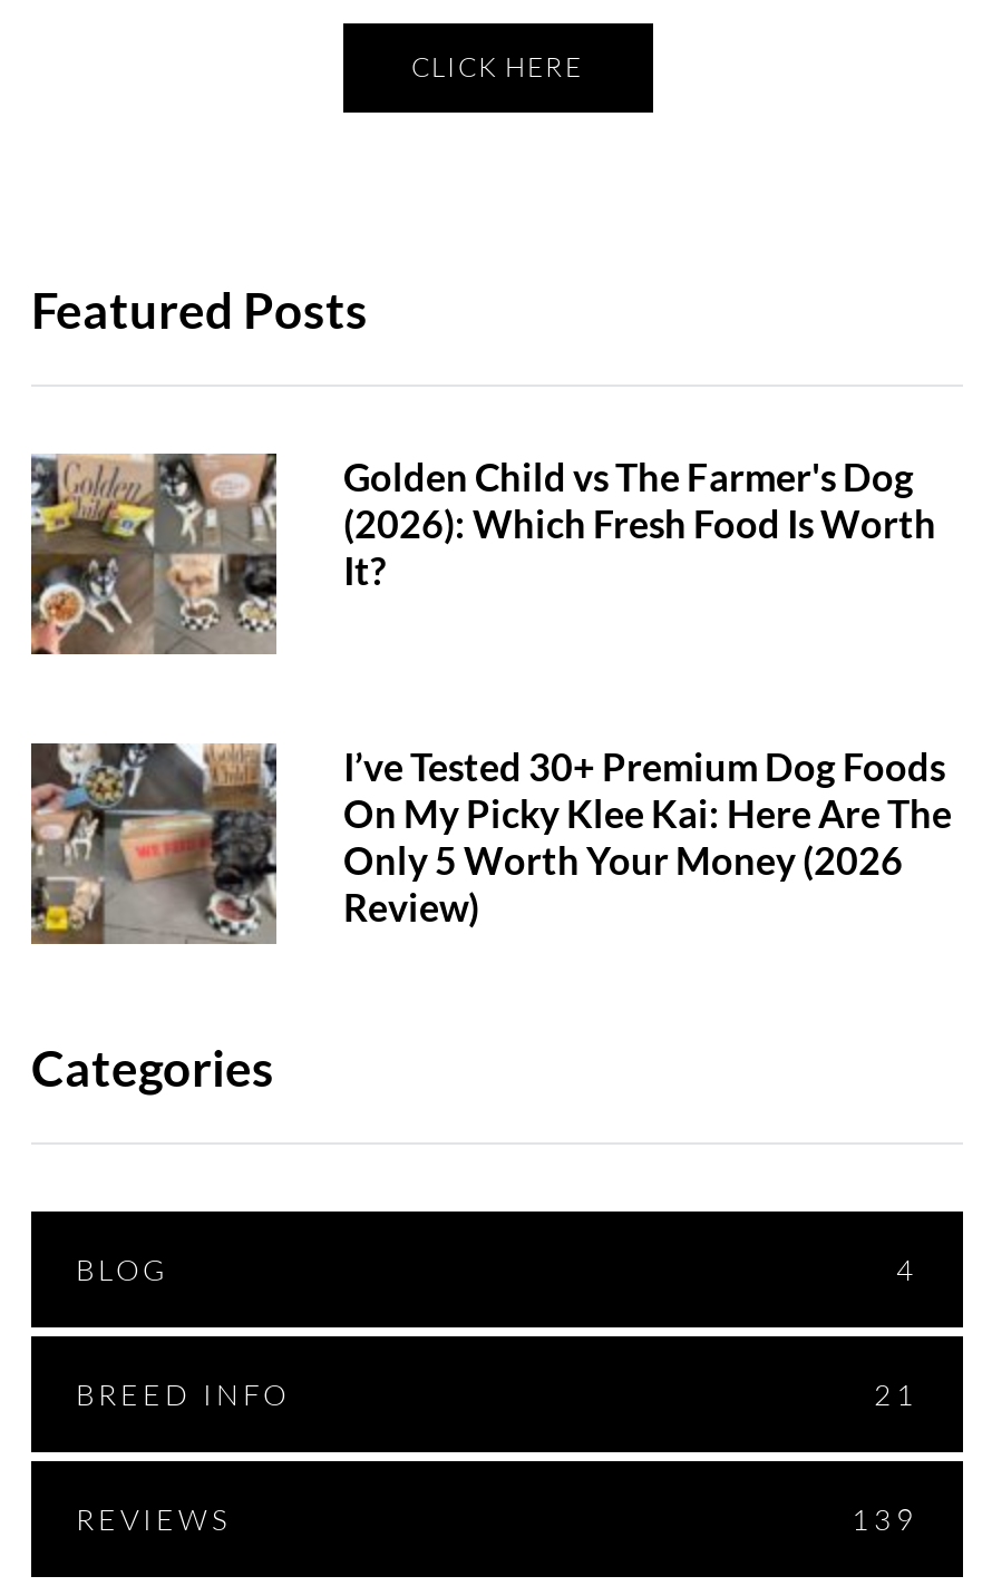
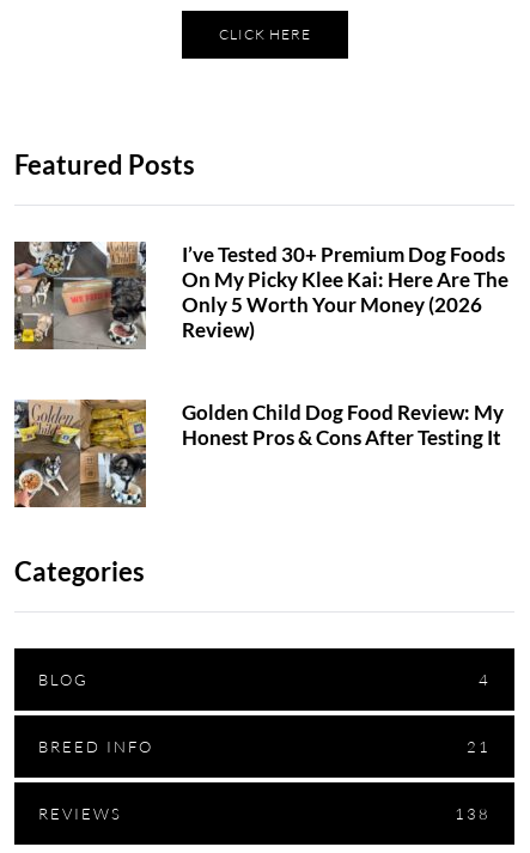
- [image]
- Golden Child vs The Farmer's Dog
- (2026): Which Fresh Food Is Worth
- It?

moved up: [image] | I’ve Tested 30+ Premium Dog Foods | On My Picky Klee Kai: Here Are The | Only 5 Worth Your Money (2026 | Review)

+ [image]
+ Golden Child Dog Food Review: My
+ Honest Pros & Cons After Testing It

- 139
+ 138
